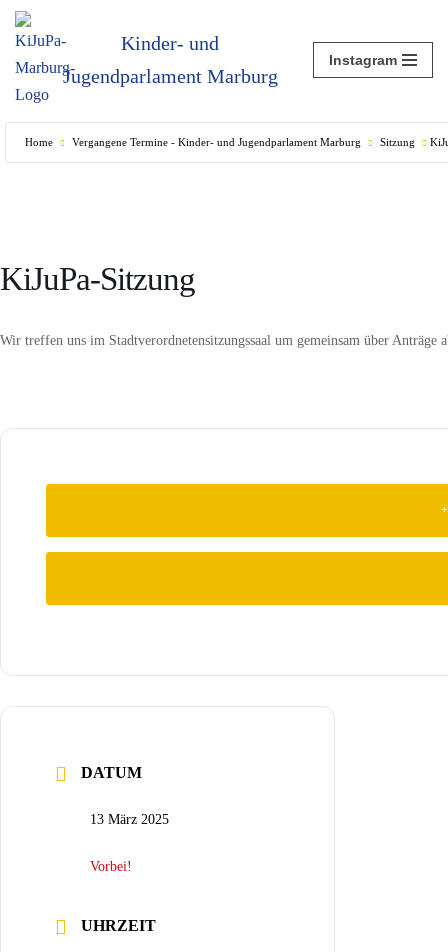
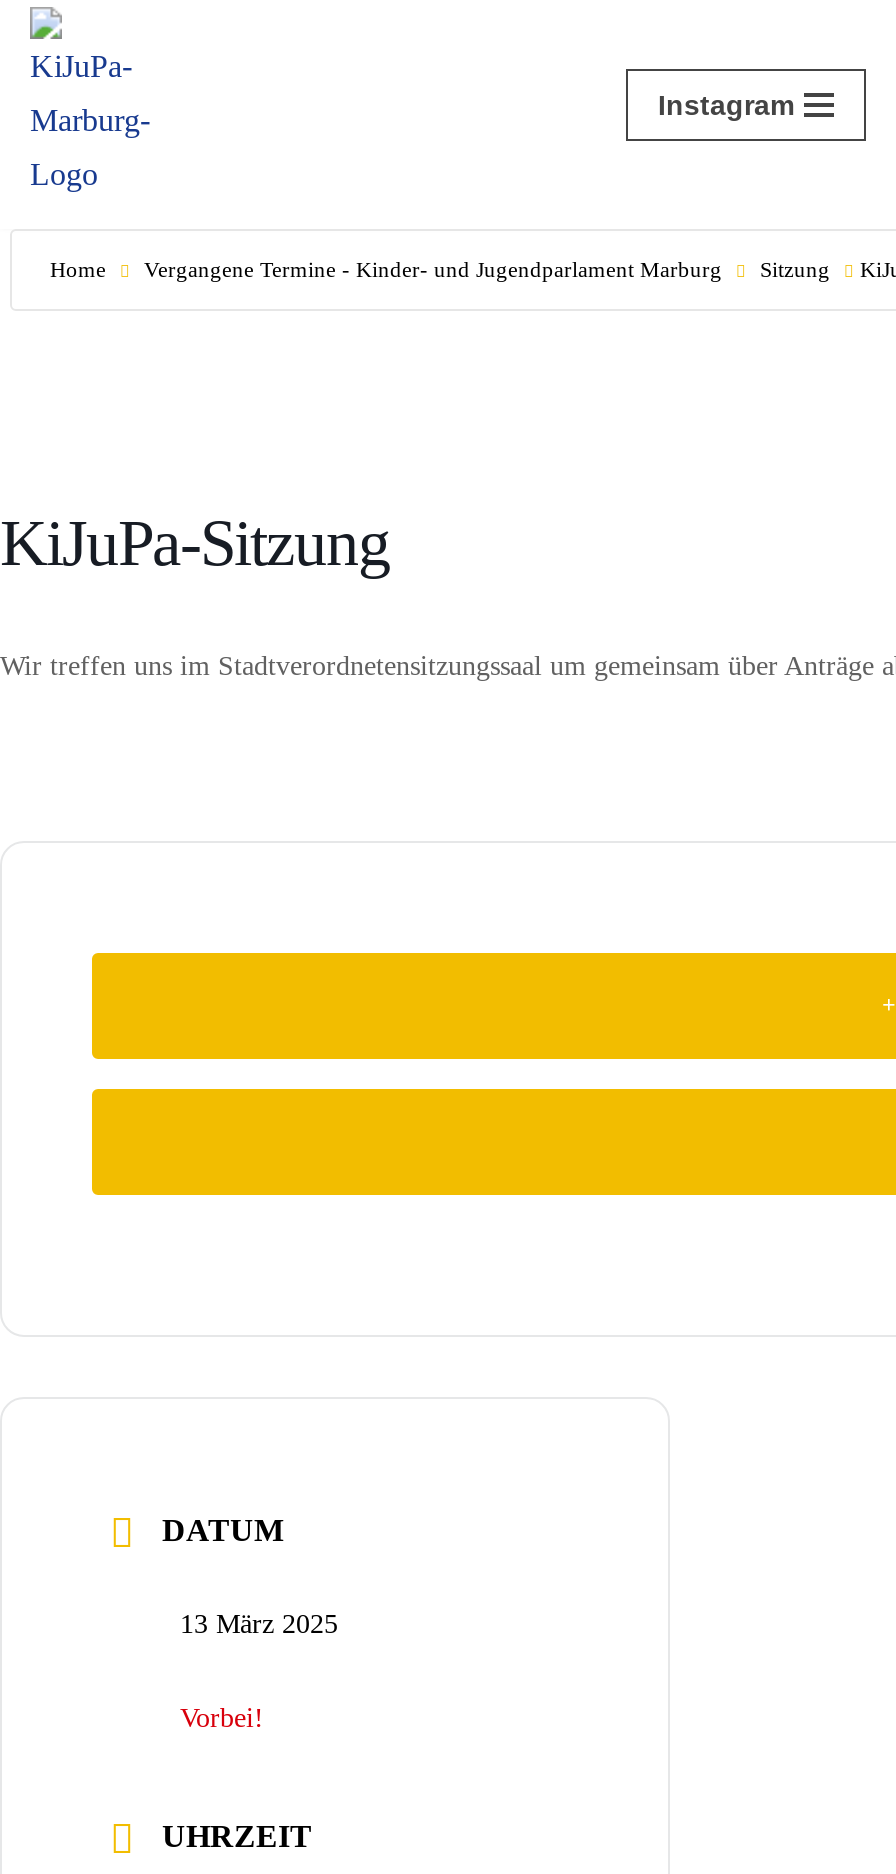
- Kinder- und
- Jugendparlament Marburg
